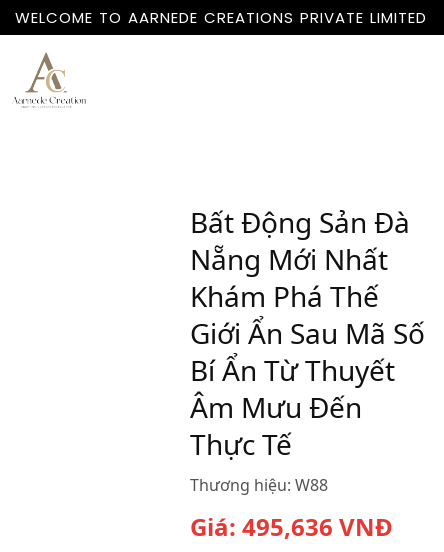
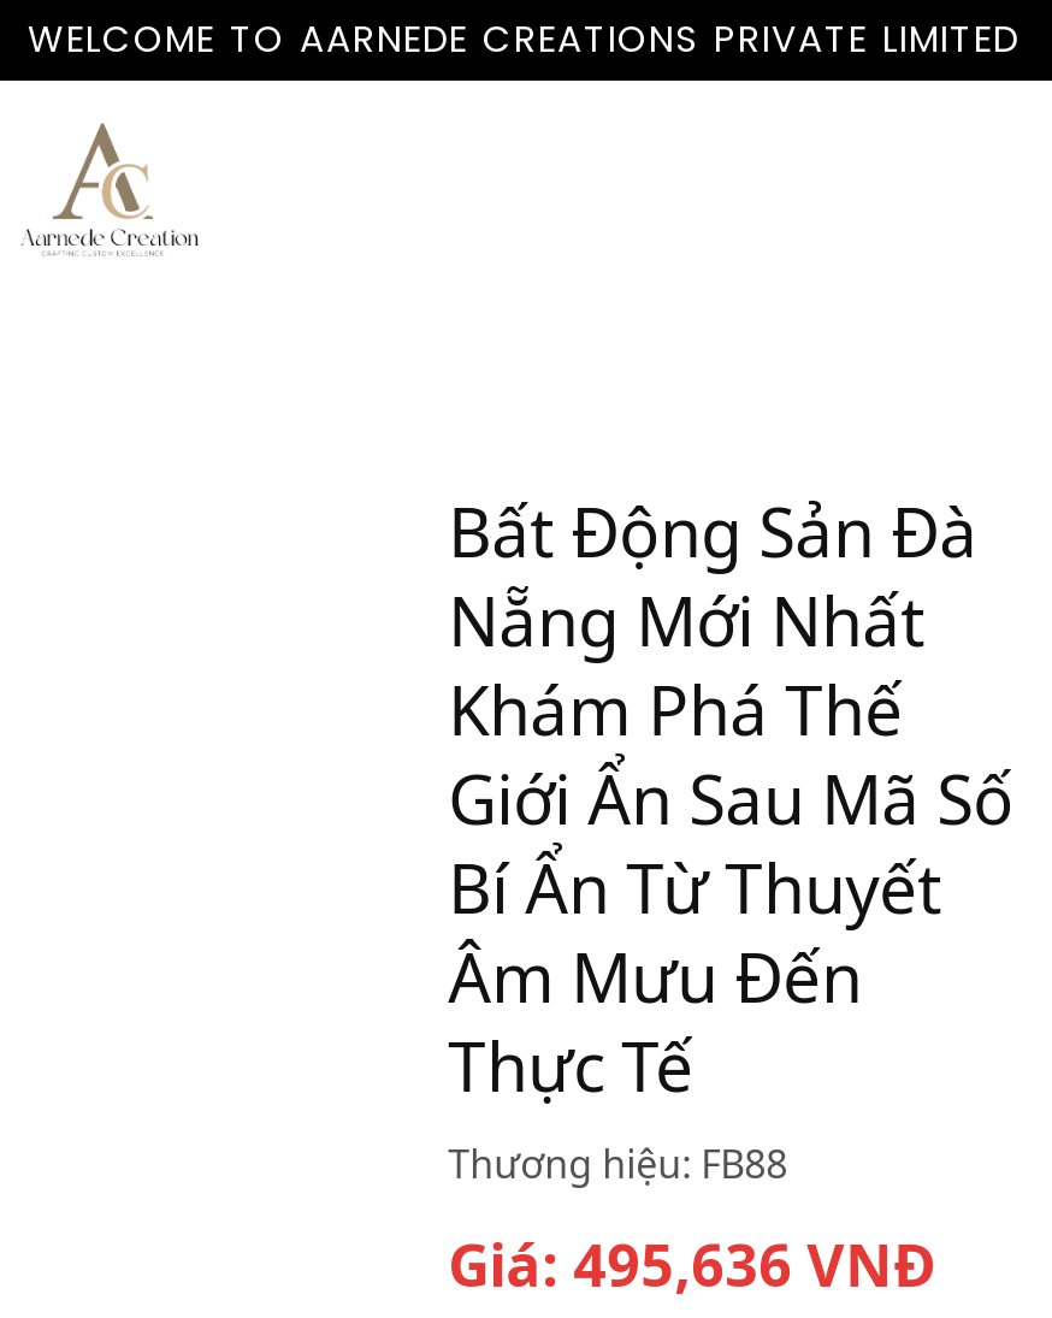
- Thương hiệu: W88
+ Thương hiệu: FB88
